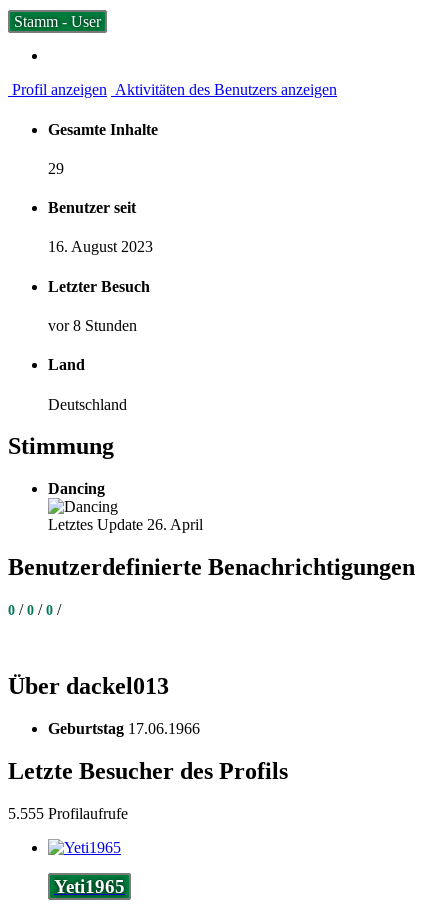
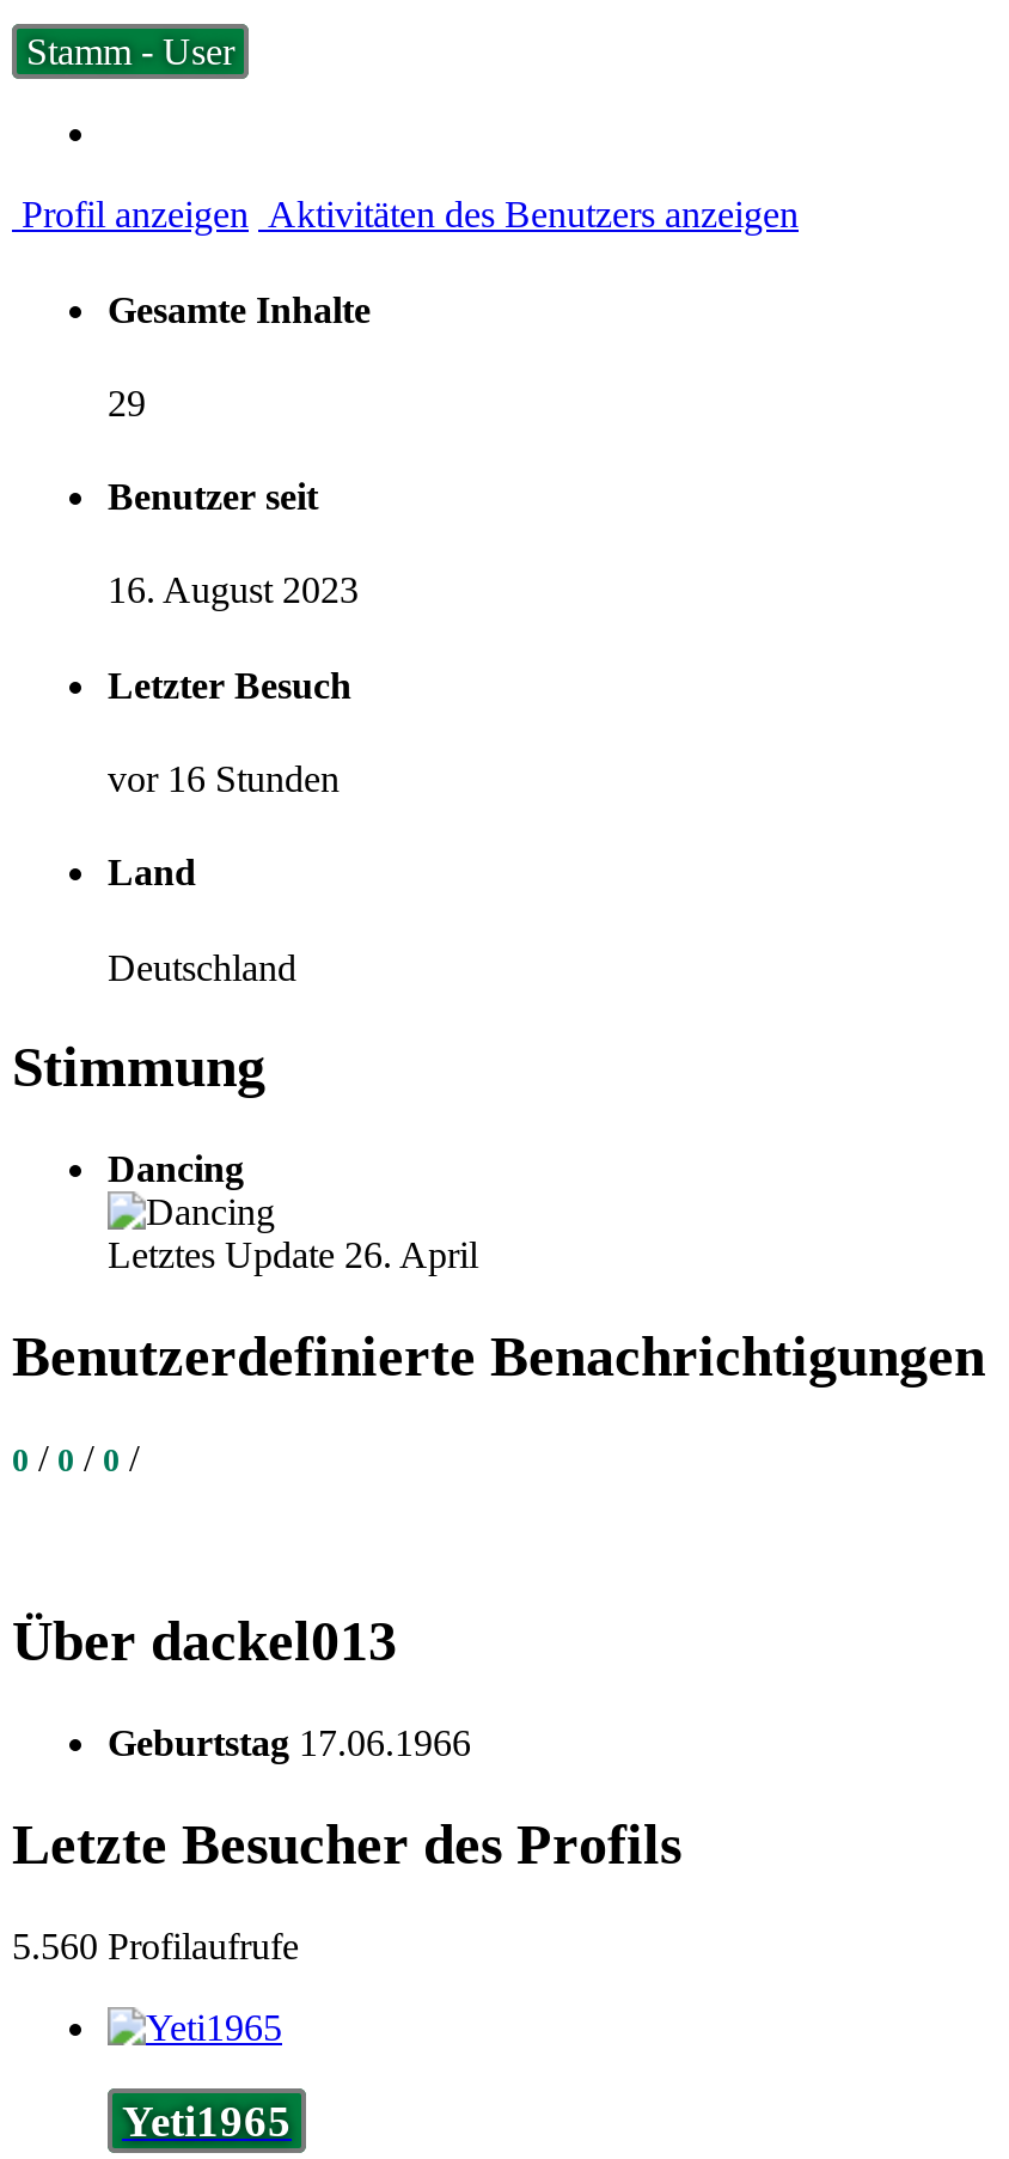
- vor 8 Stunden
+ vor 16 Stunden

- 5.555 Profilaufrufe
+ 5.560 Profilaufrufe
